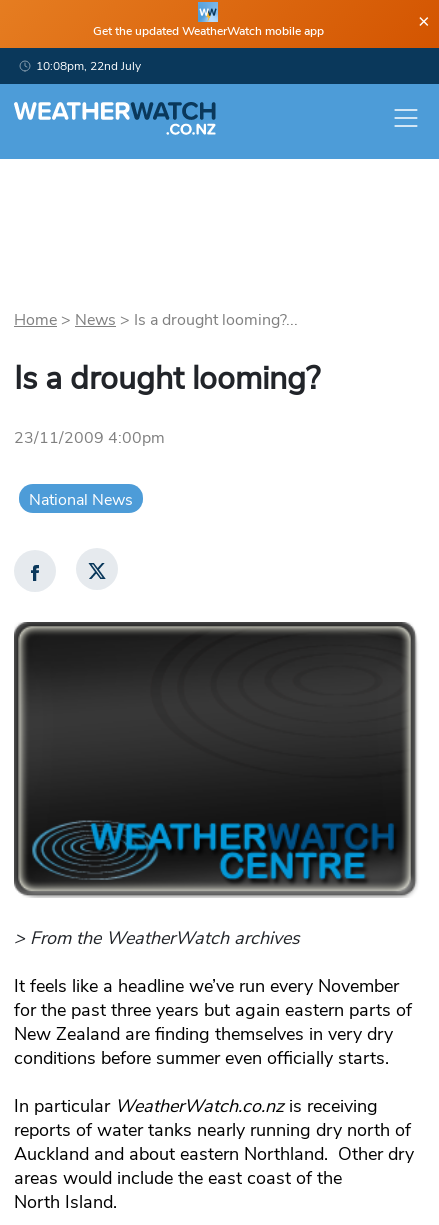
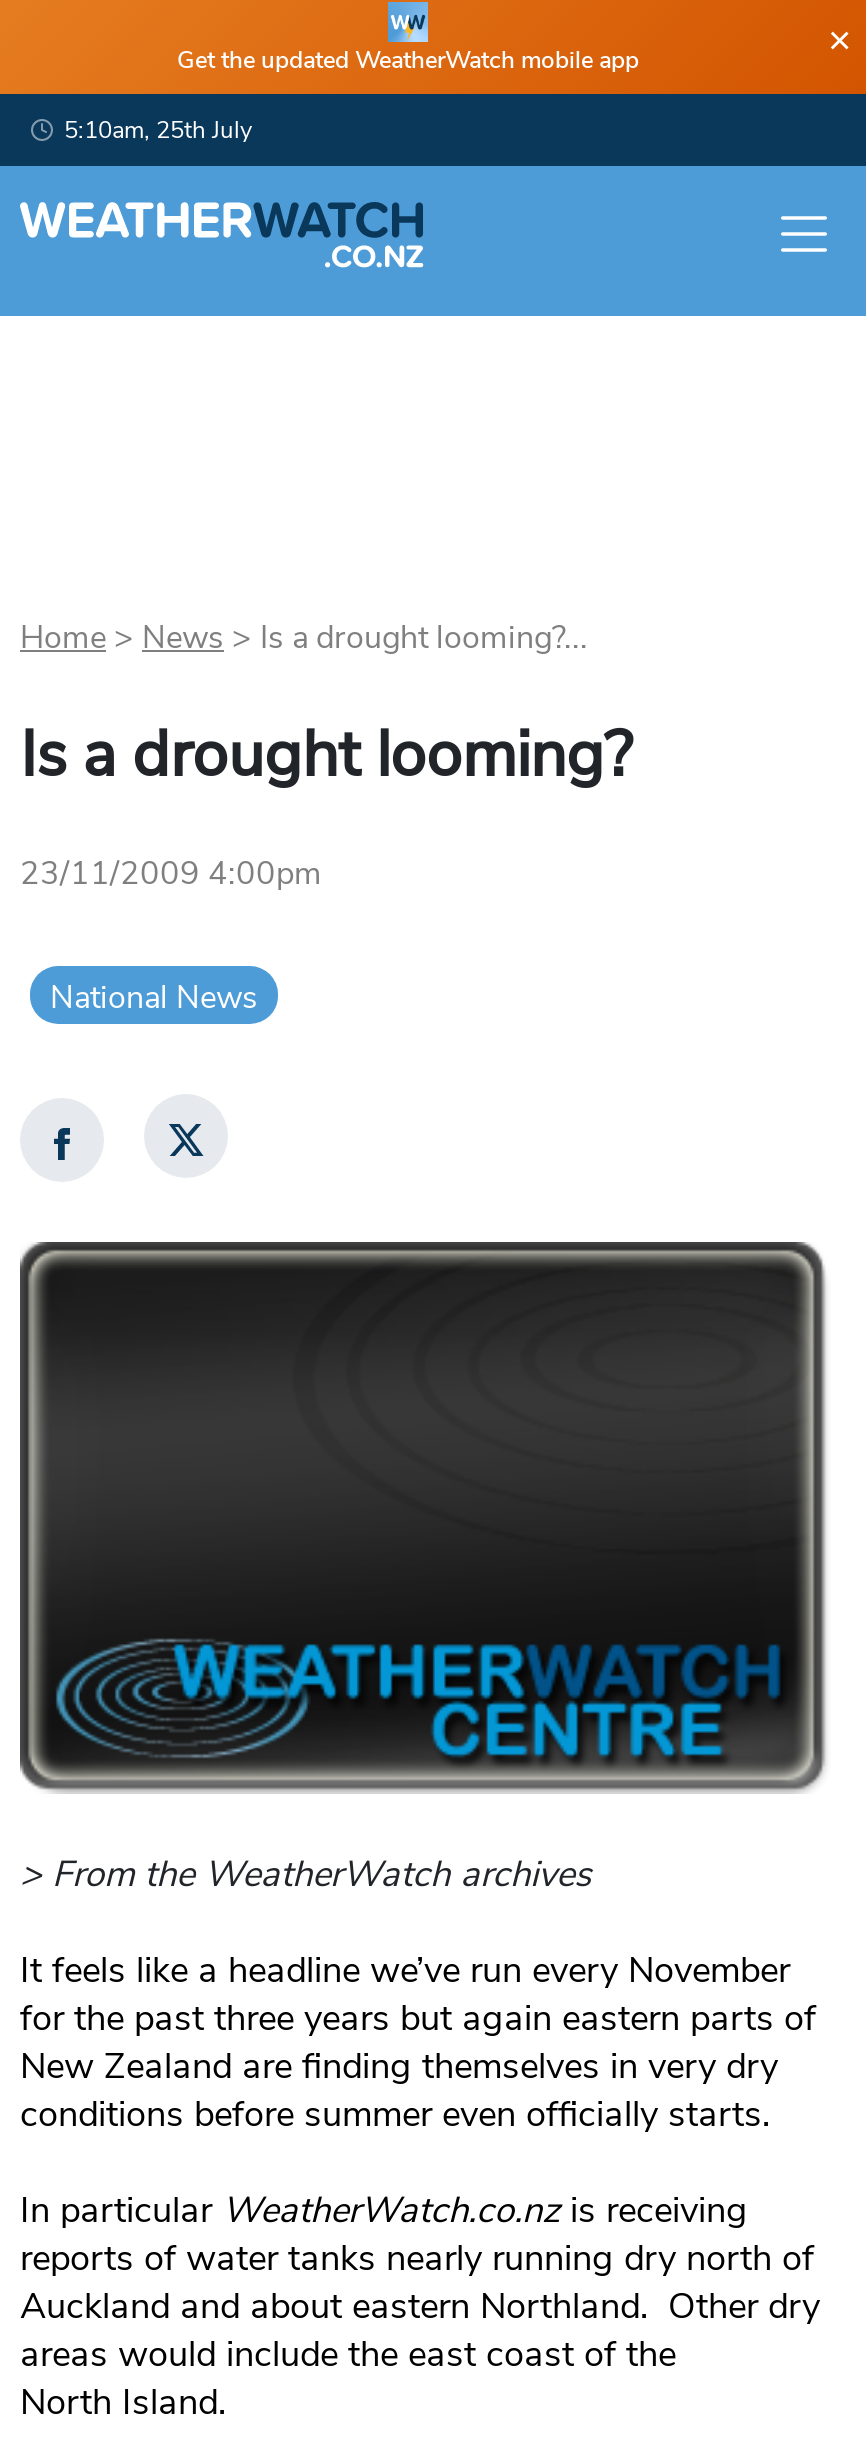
- 10:08pm, 22nd July
+ 5:10am, 25th July
